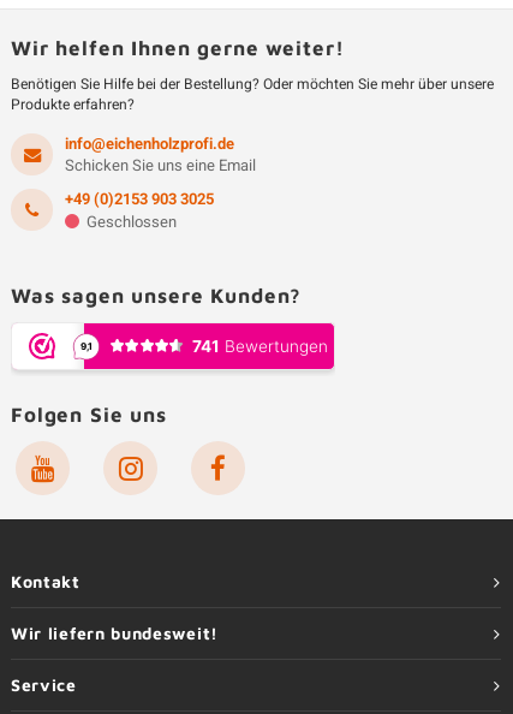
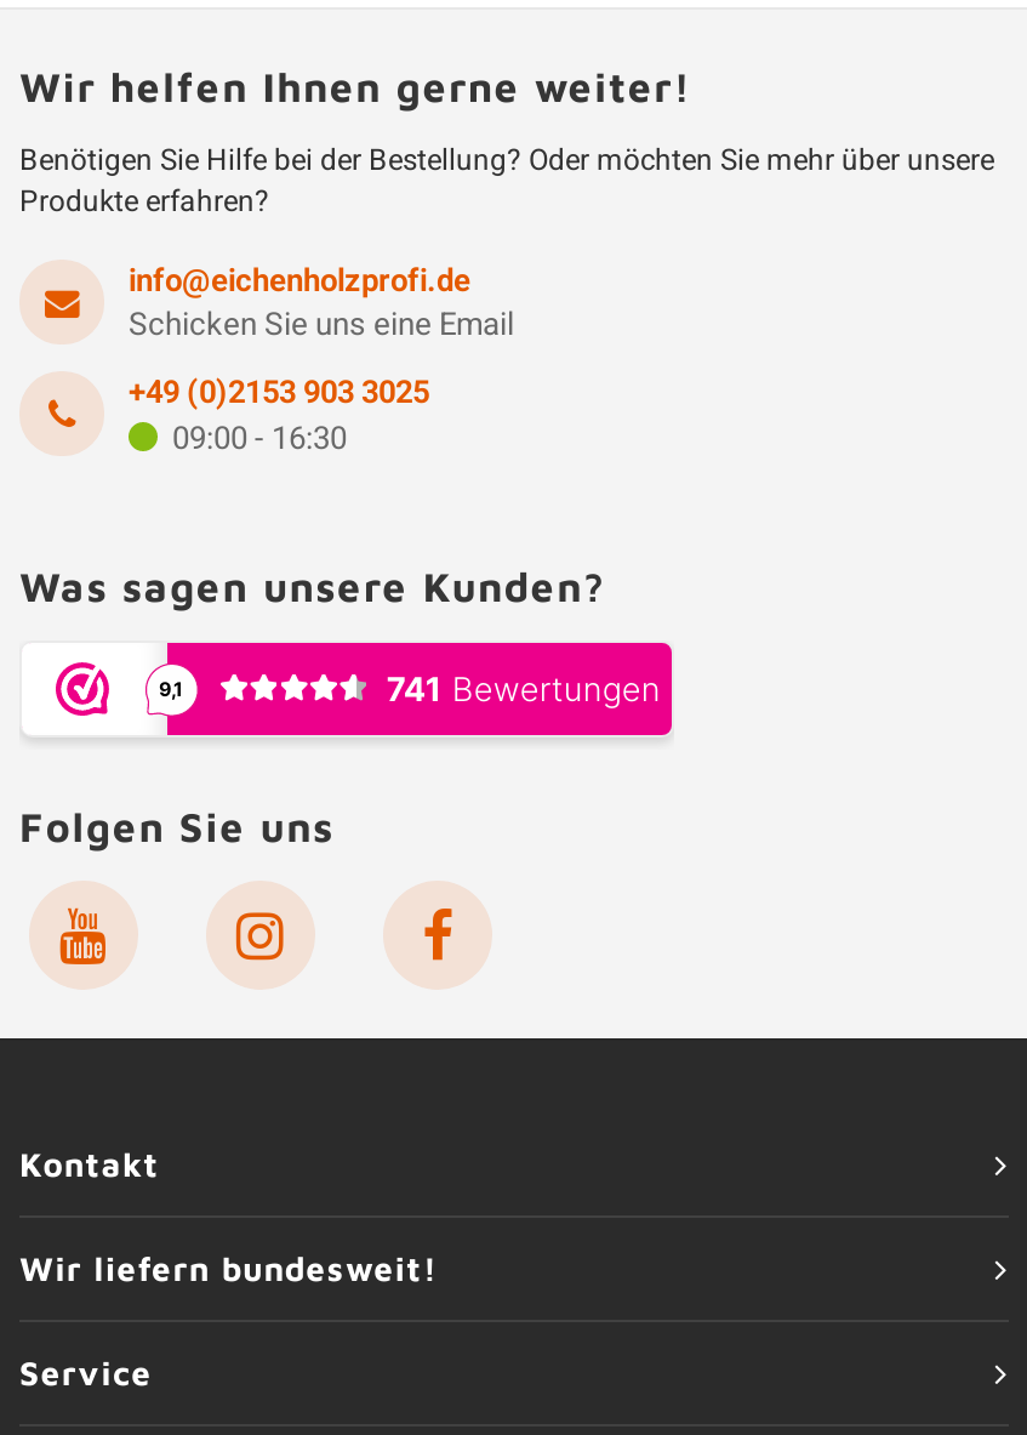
- Geschlossen
+ 09:00 - 16:30
